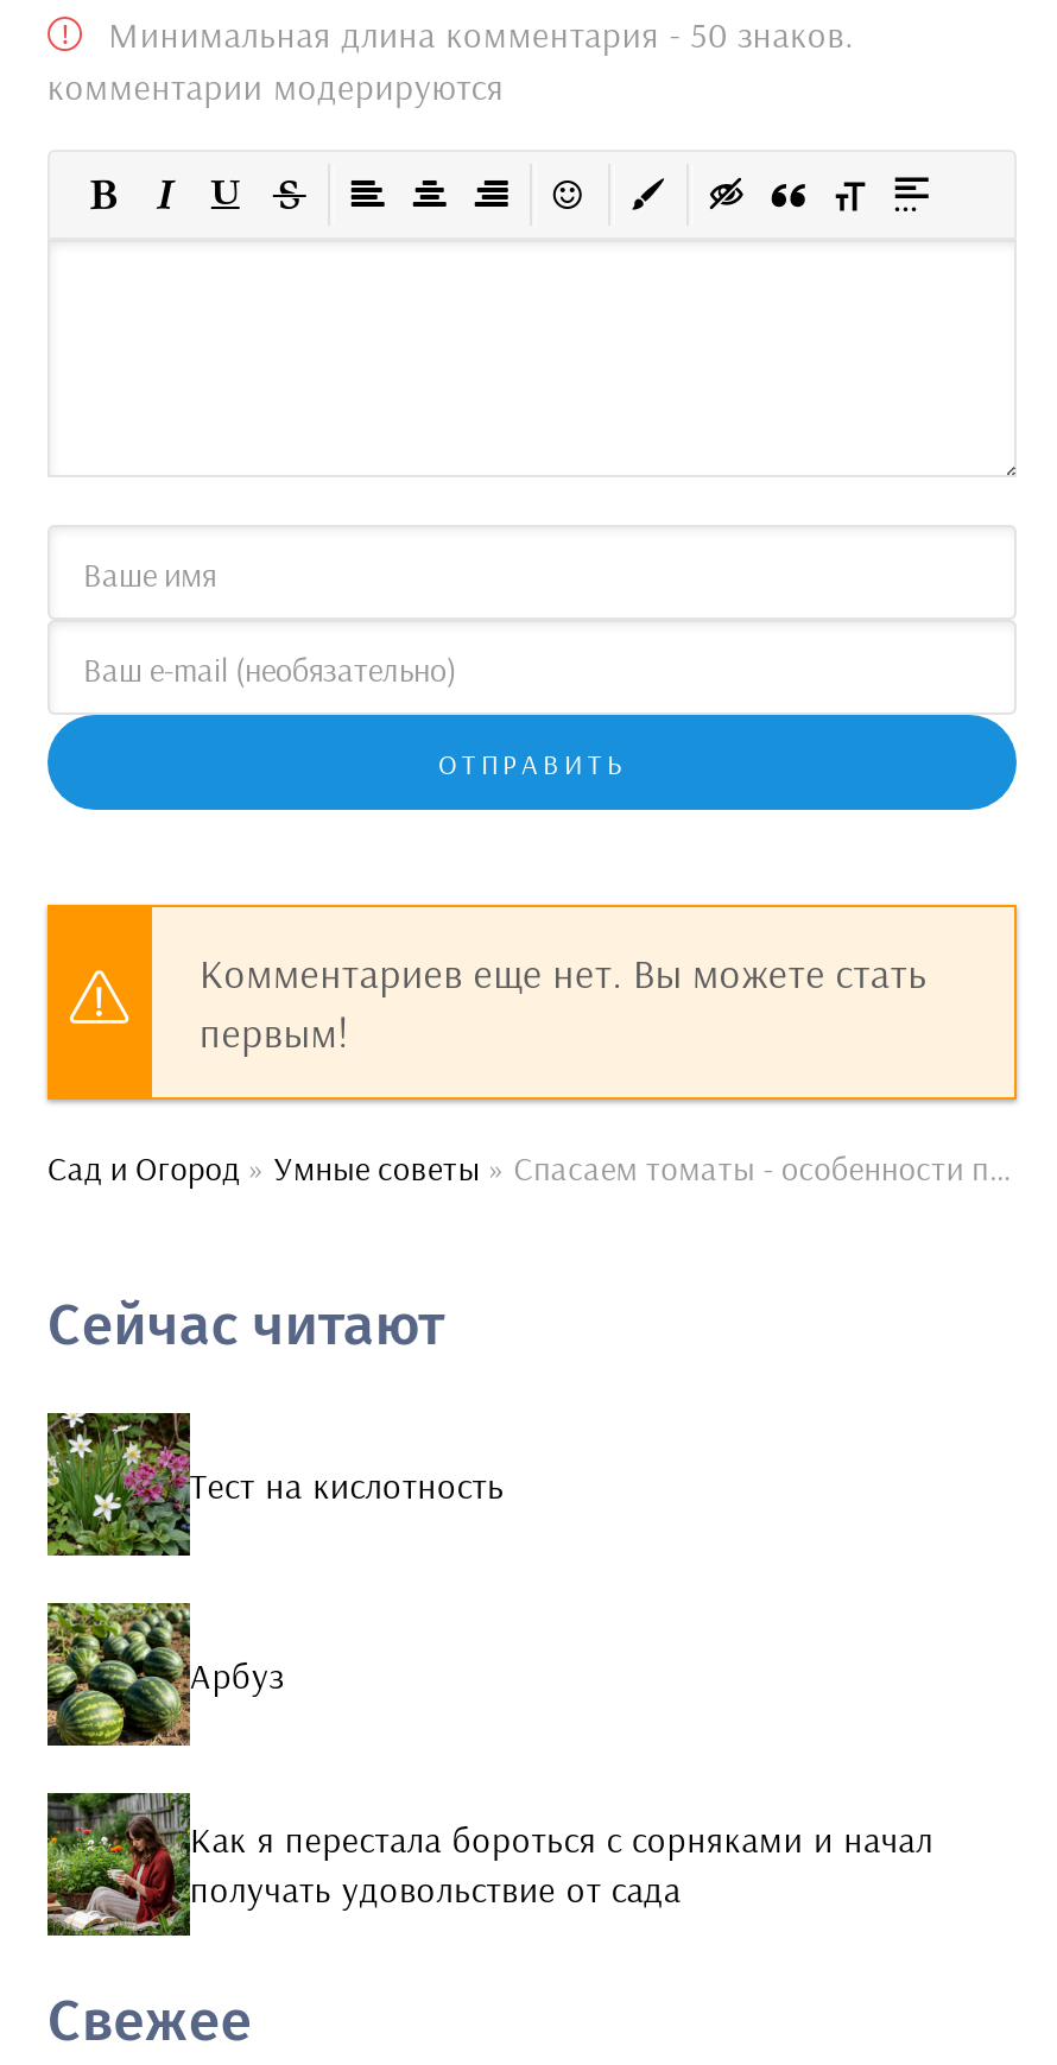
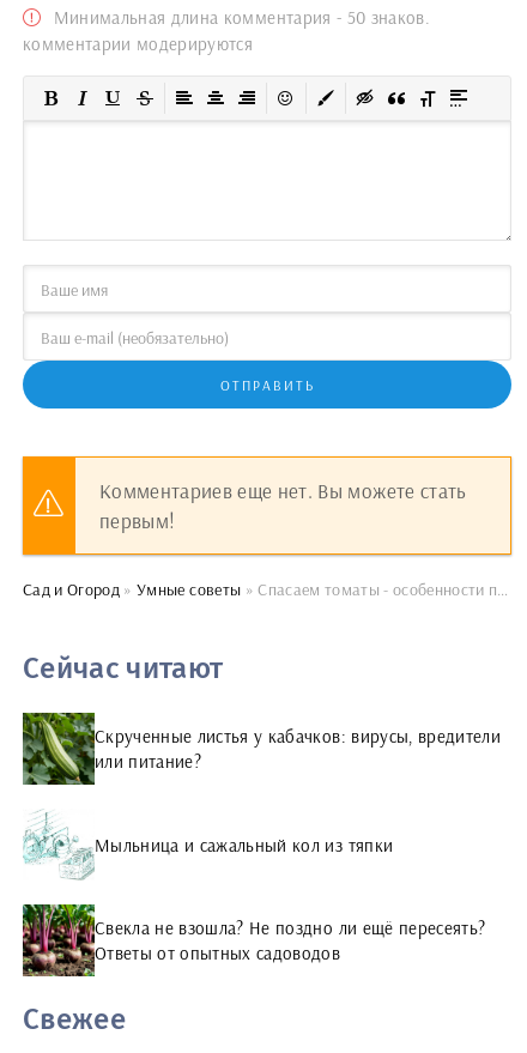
- [image]
- Тест на кислотность
+ [image]
+ Скрученные листья у кабачков: вирусы, вредители
+ или питание?

- [image]
- Арбуз
+ [image]
+ Мыльница и сажальный кол из тяпки

- [image]
- Как я перестала бороться с сорняками и начал
- получать удовольствие от сада
+ [image]
+ Свекла не взошла? Не поздно ли ещё пересеять?
+ Ответы от опытных садоводов
